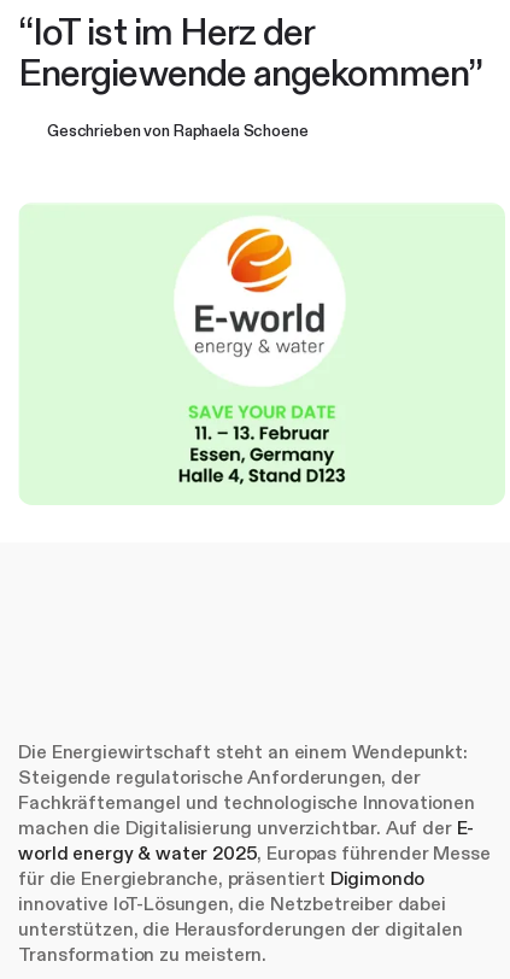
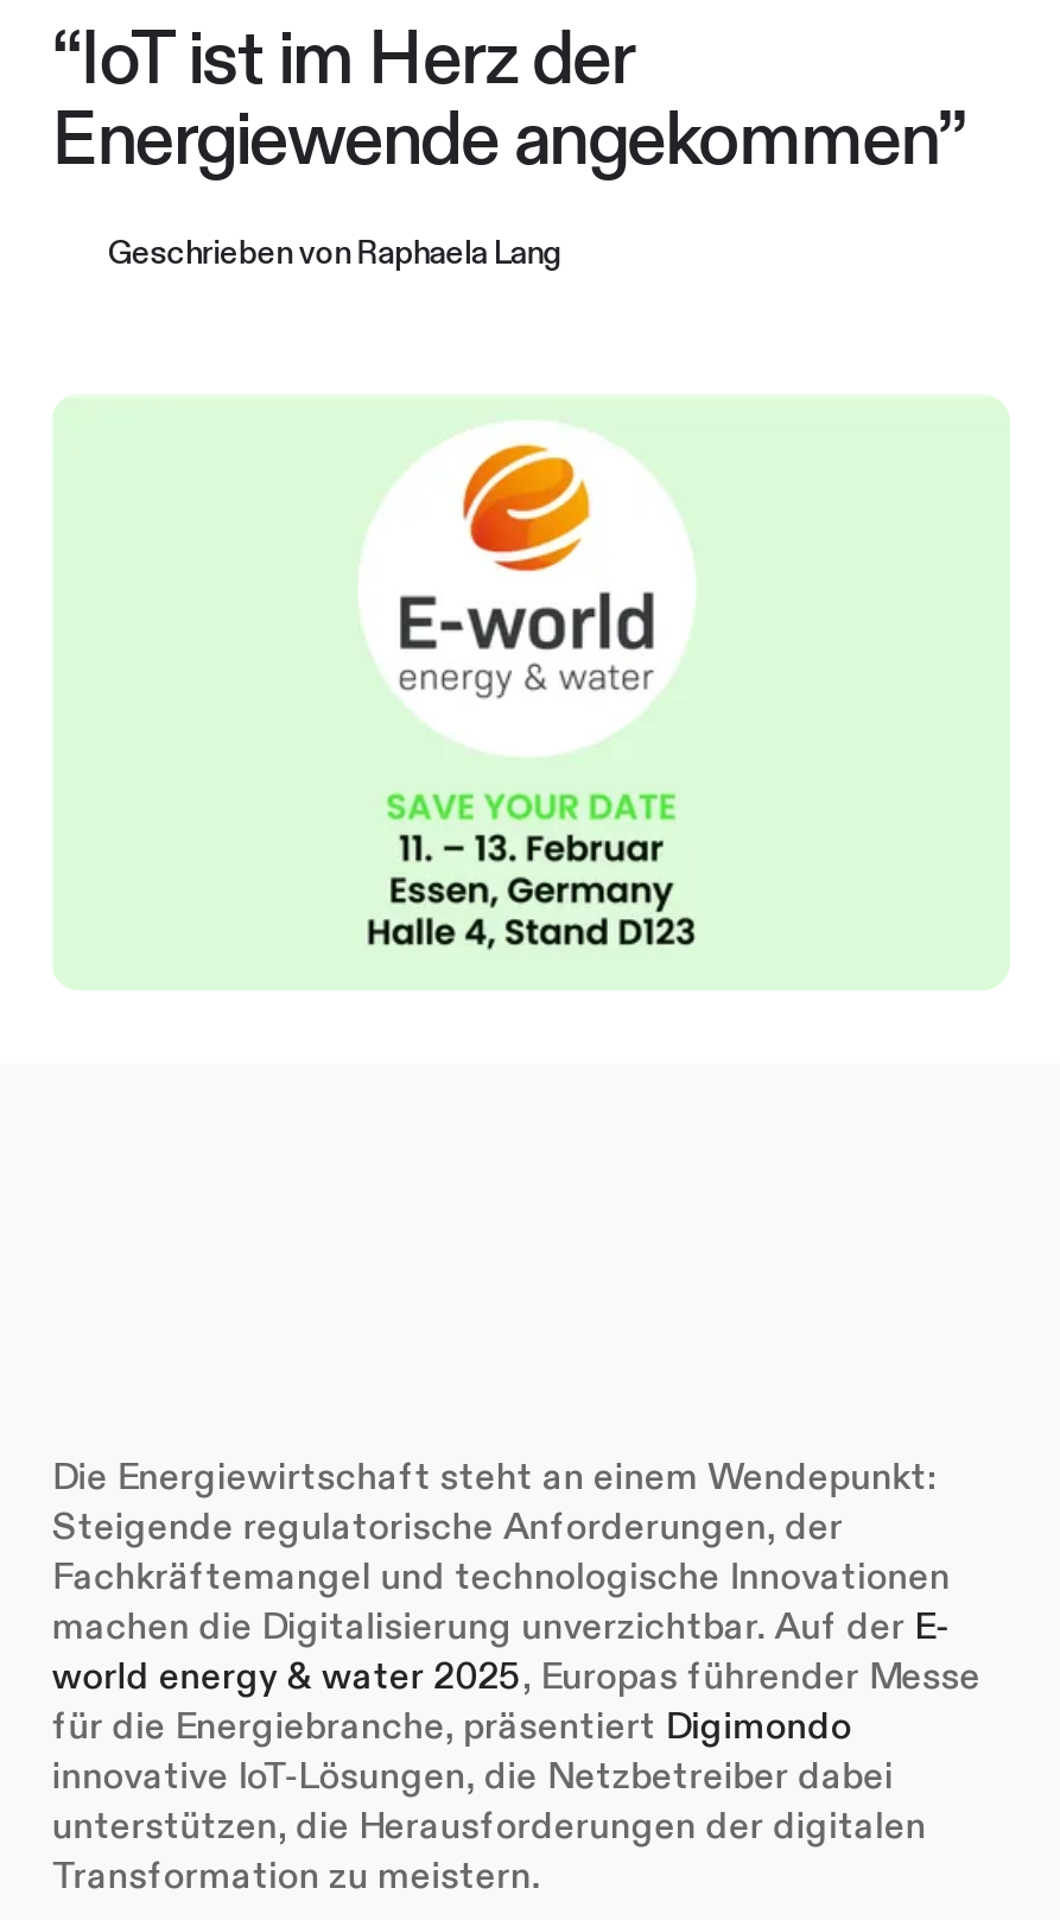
- Geschrieben von Raphaela Schoene
+ Geschrieben von Raphaela Lang
